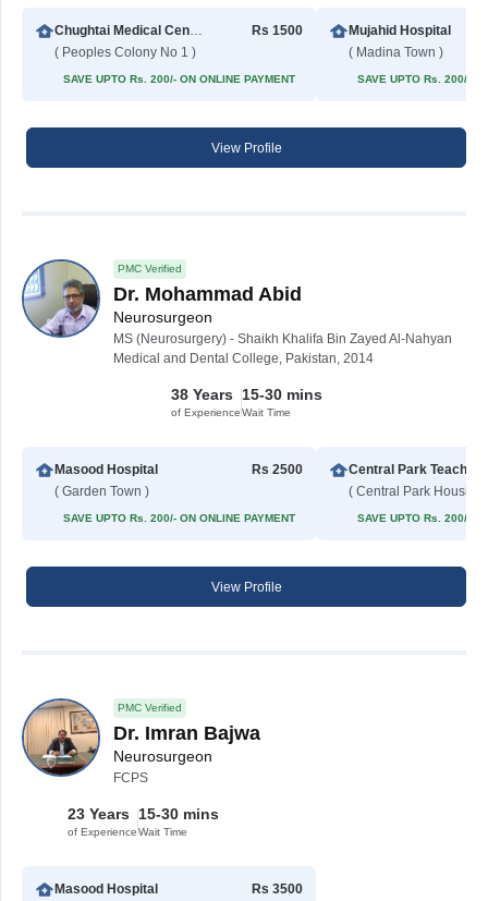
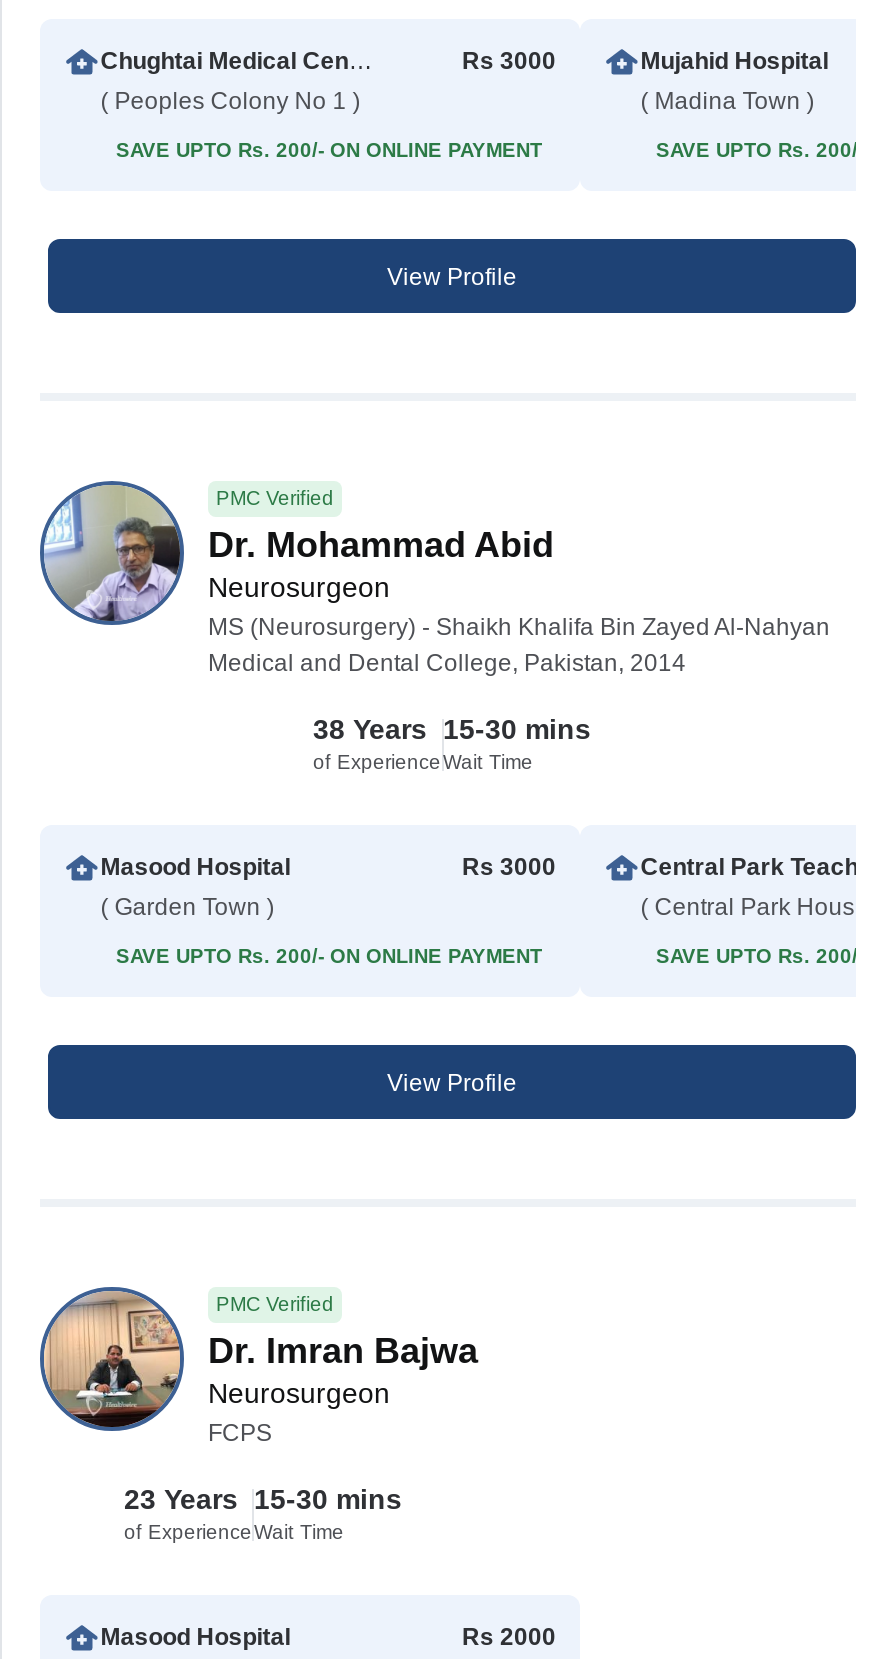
- Rs 1500
+ Rs 3000

- Rs 2500
+ Rs 3000

- Rs 3500
+ Rs 2000
